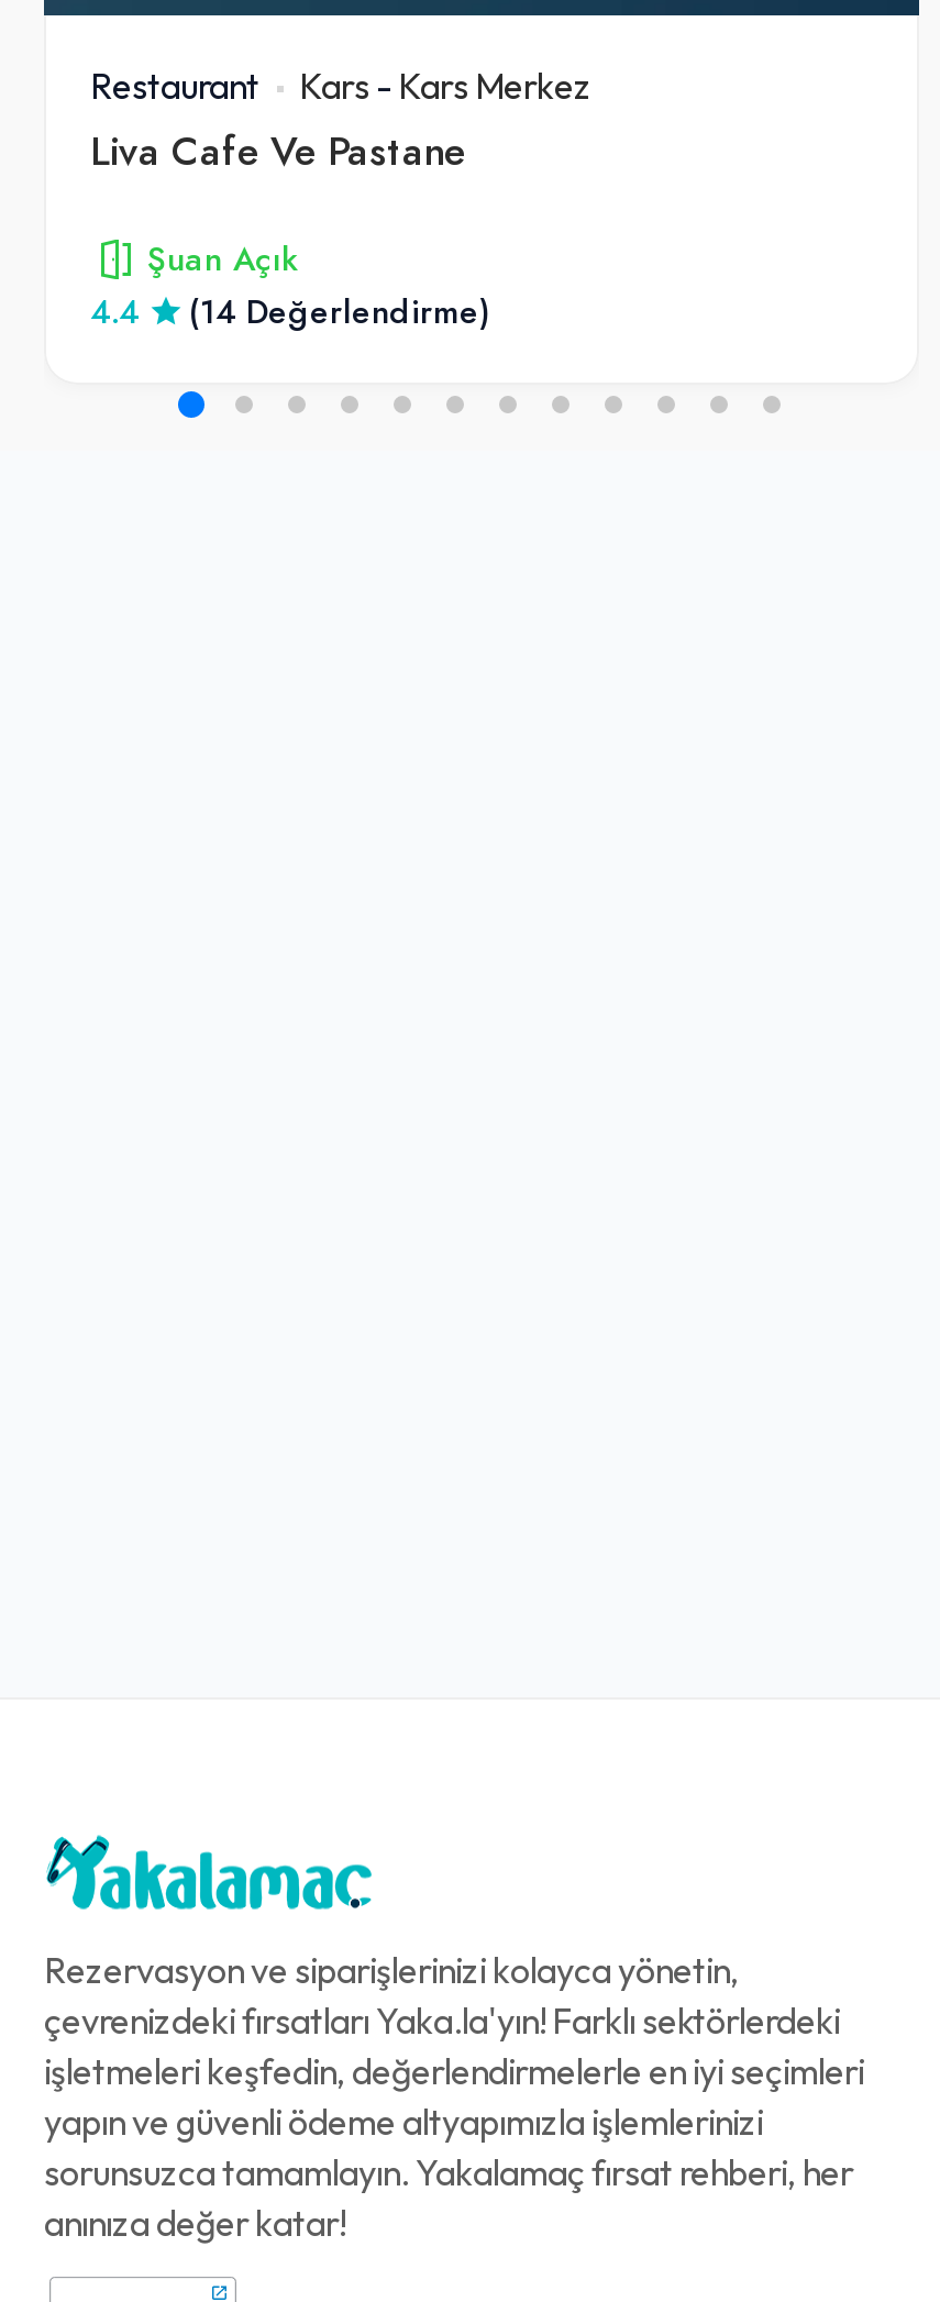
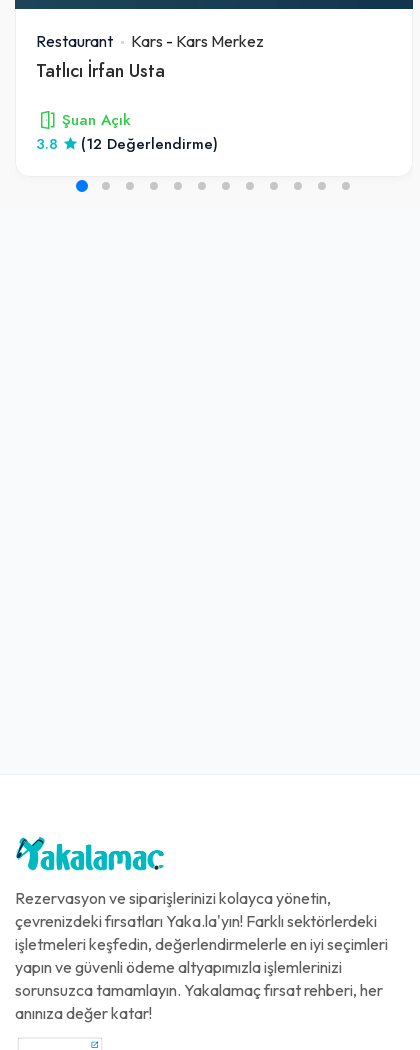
- Liva Cafe Ve Pastane
+ Tatlıcı İrfan Usta

- 4.4
+ 3.8

- (14 Değerlendirme)
+ (12 Değerlendirme)
